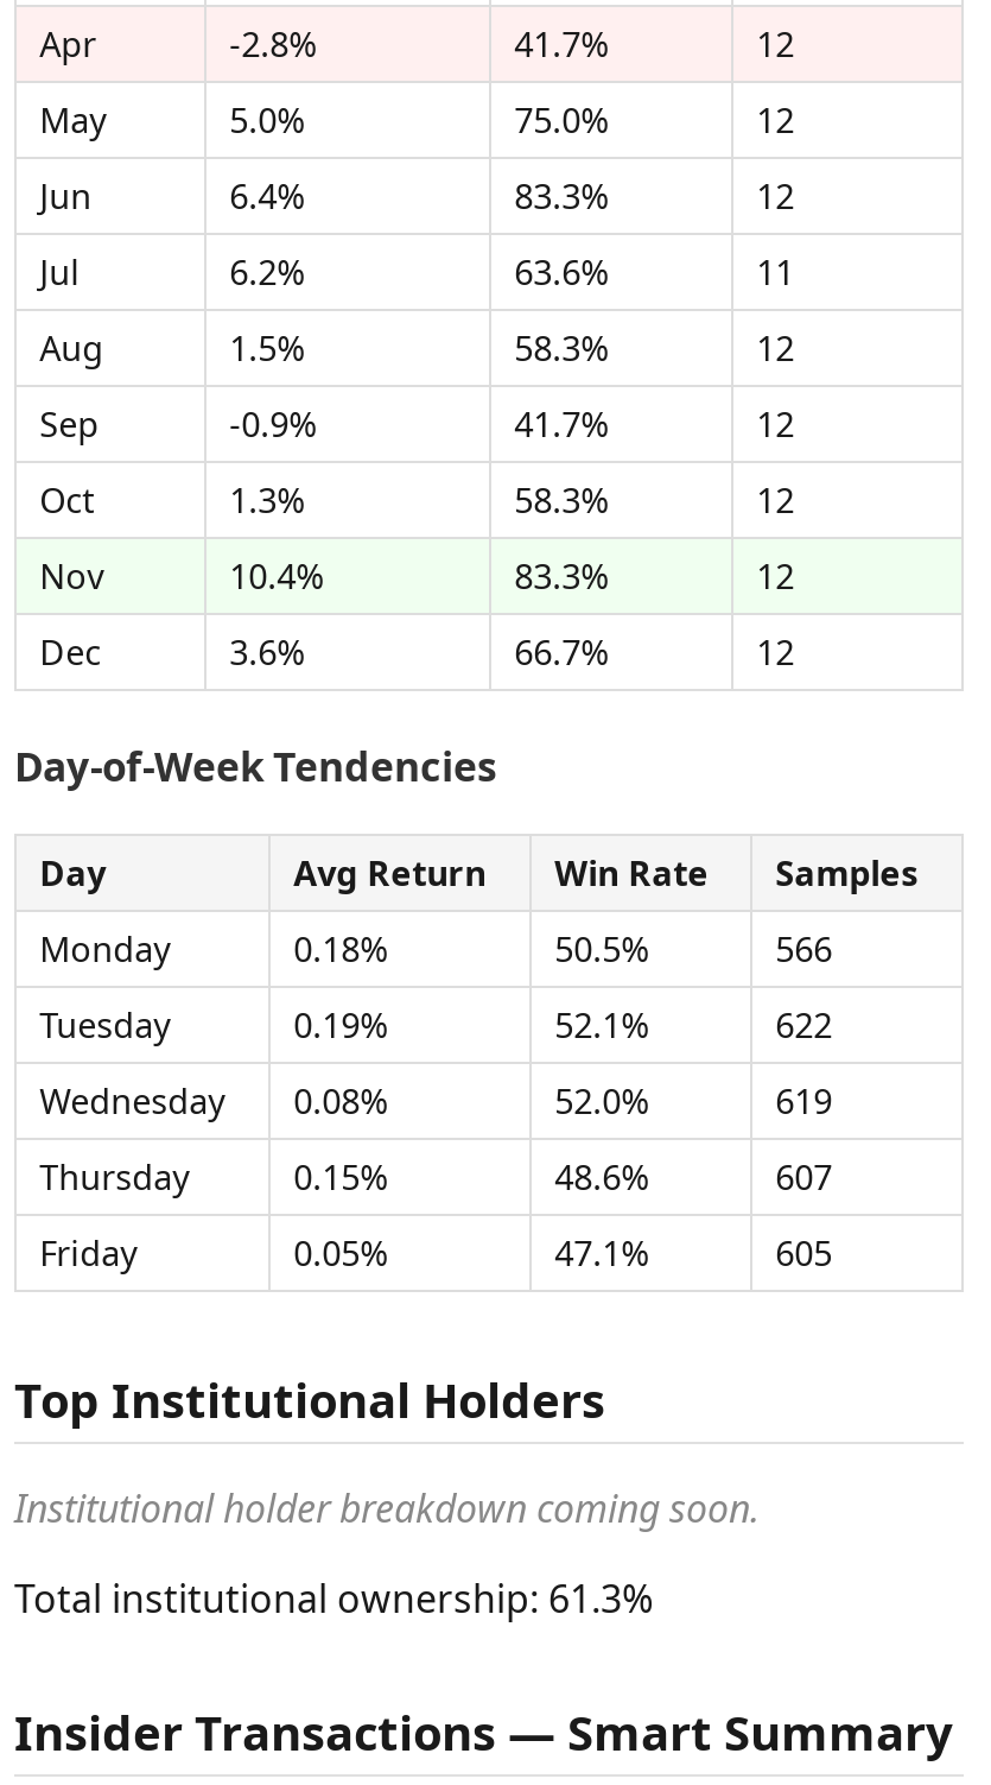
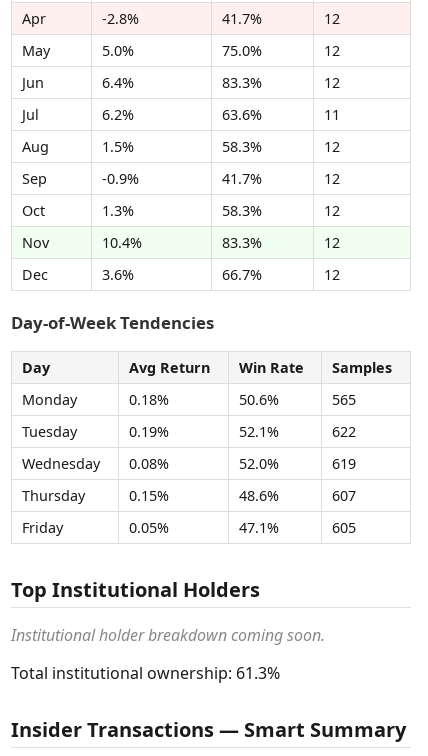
- 50.5%
+ 50.6%

- 566
+ 565
